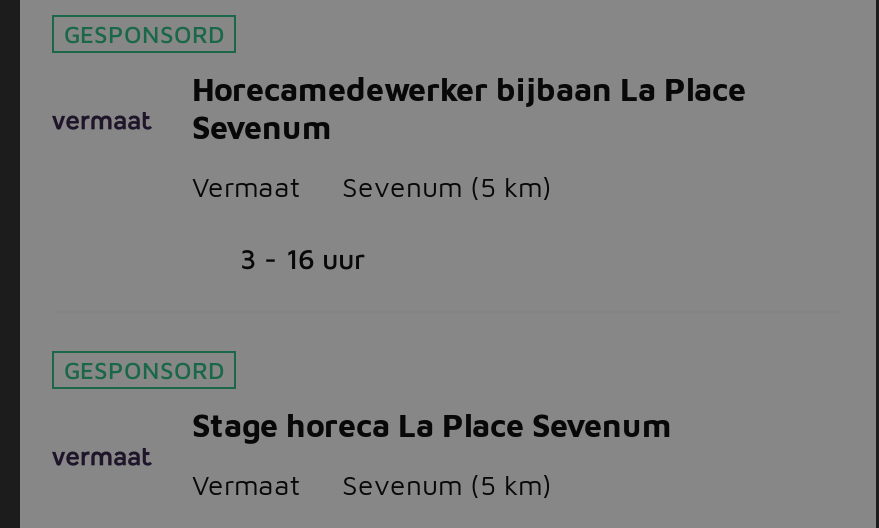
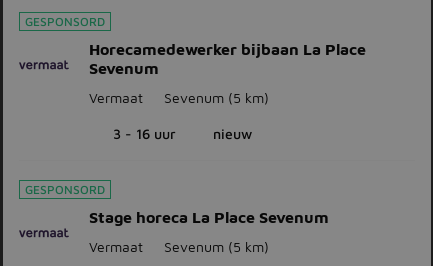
+ nieuw
